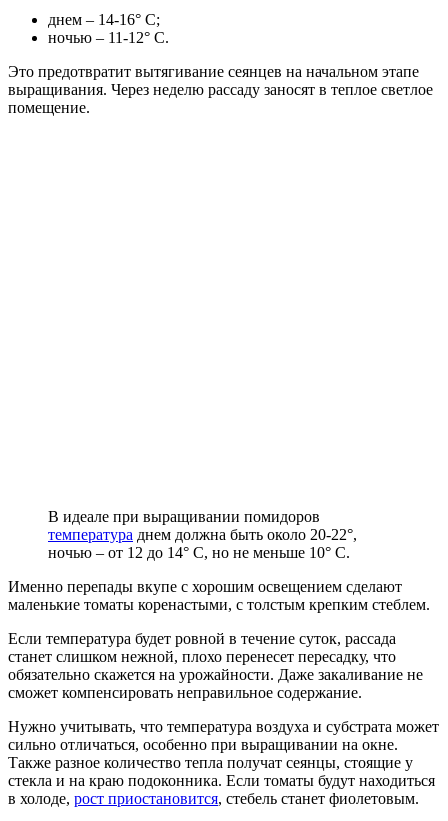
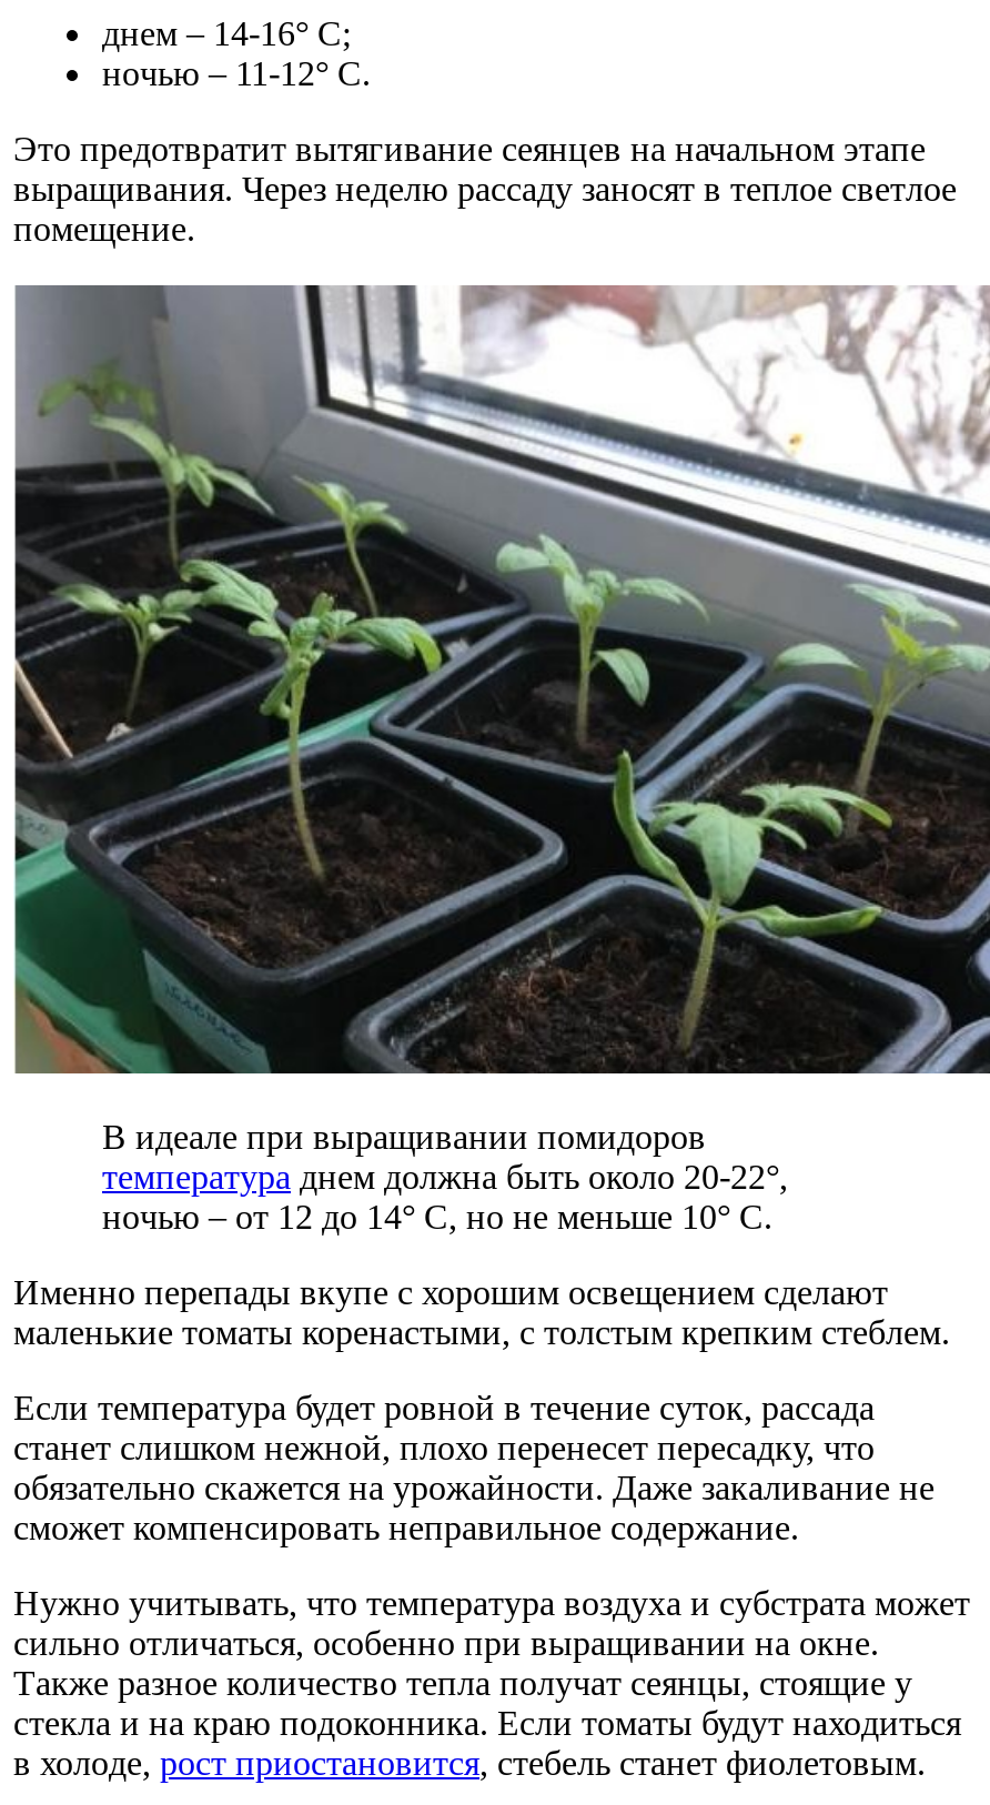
+ [image]
